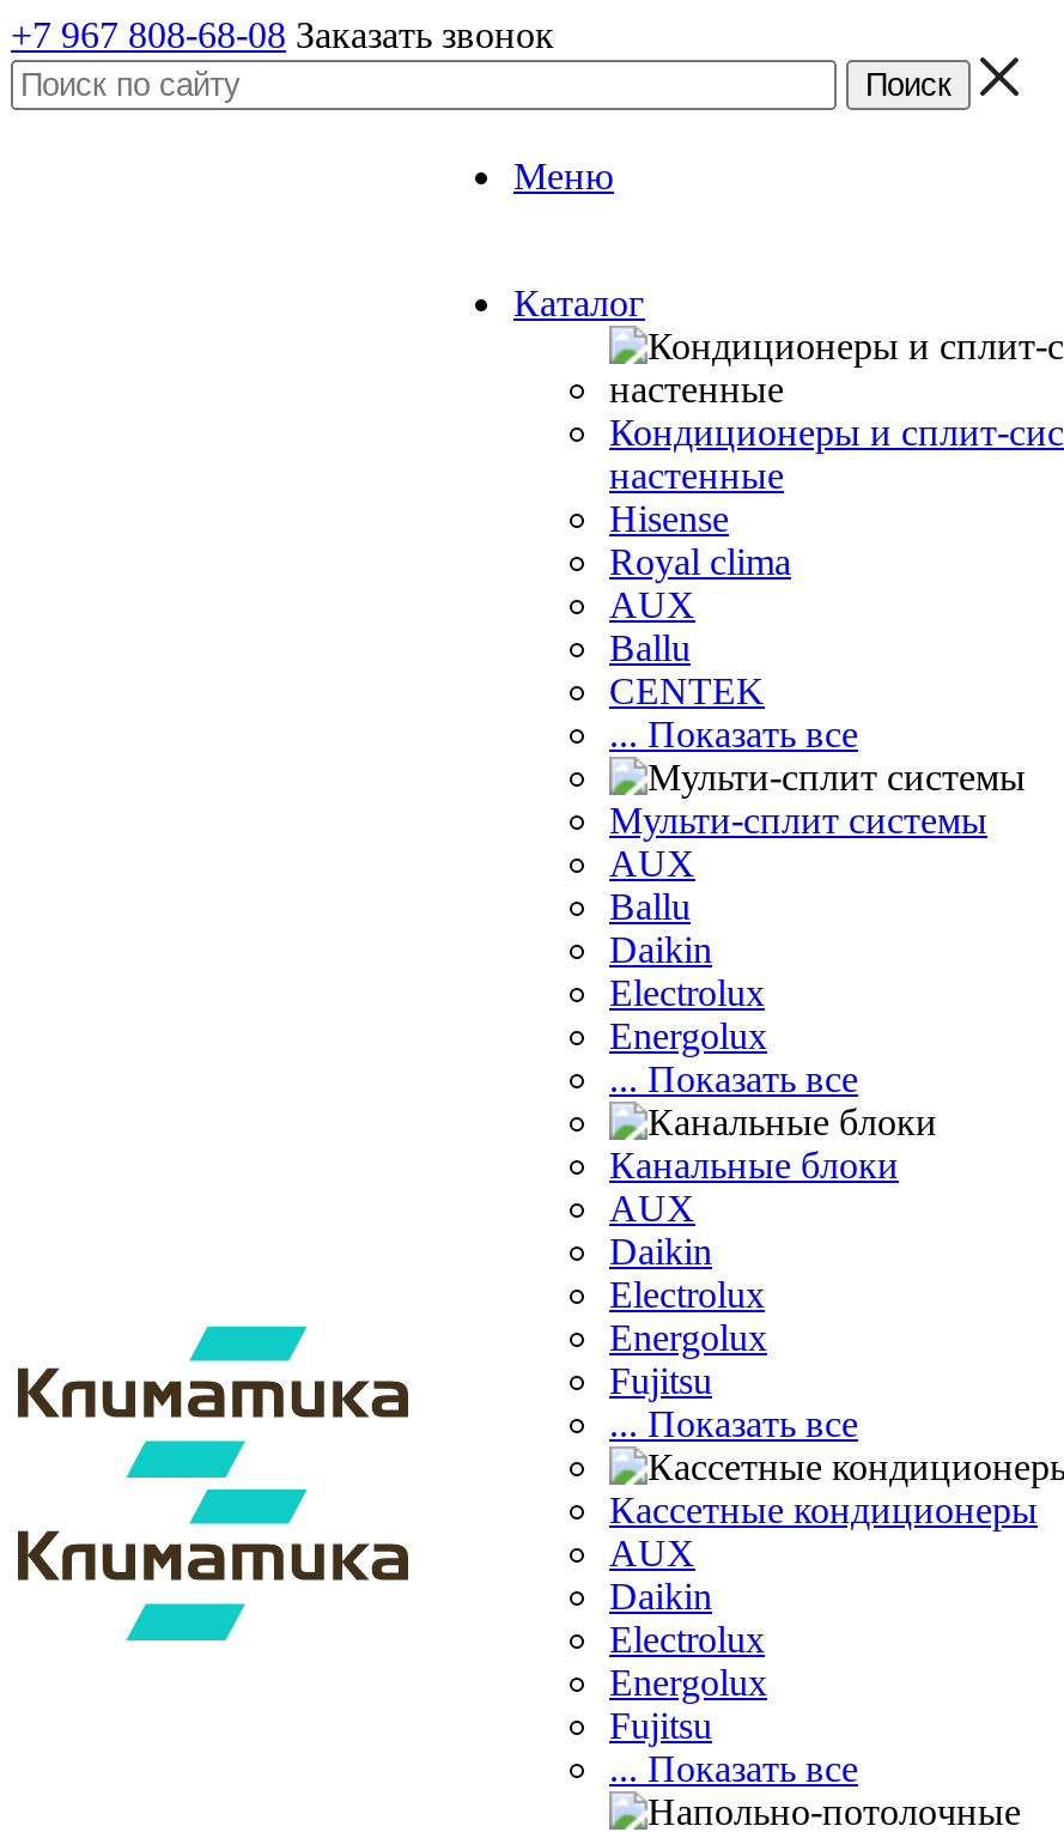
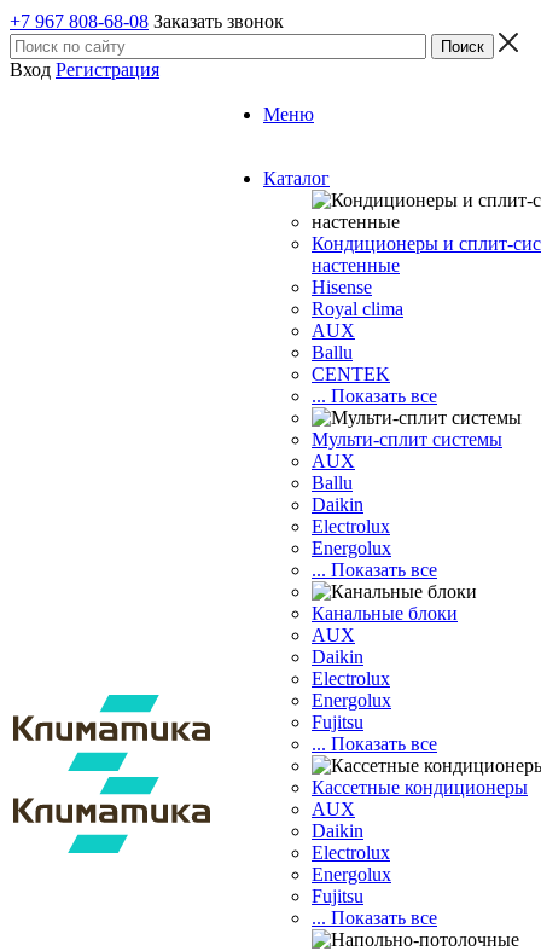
+ Вход Регистрация
